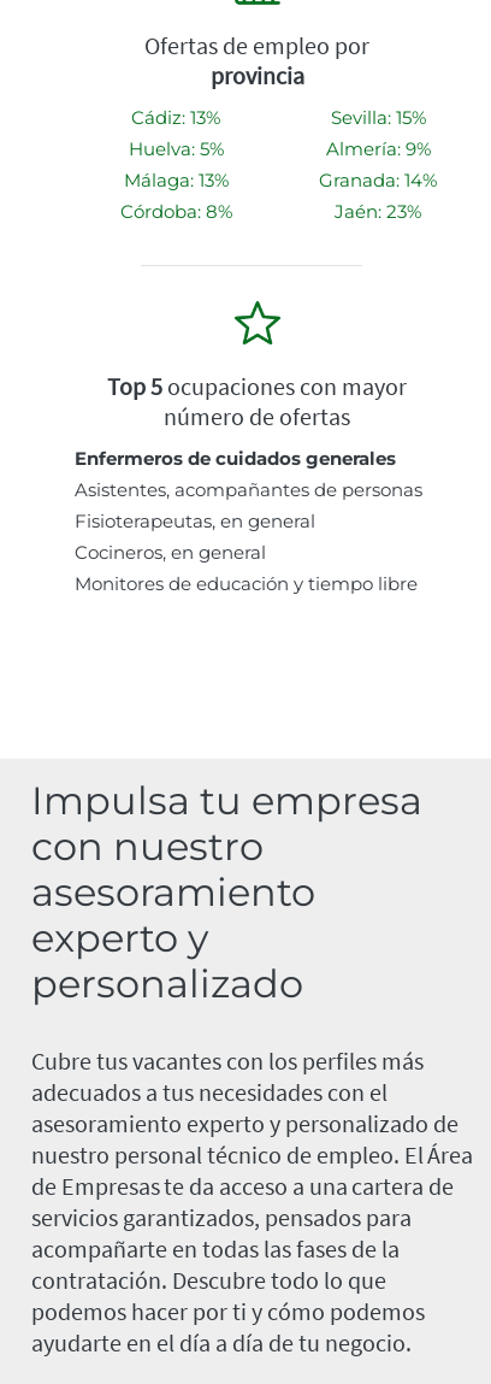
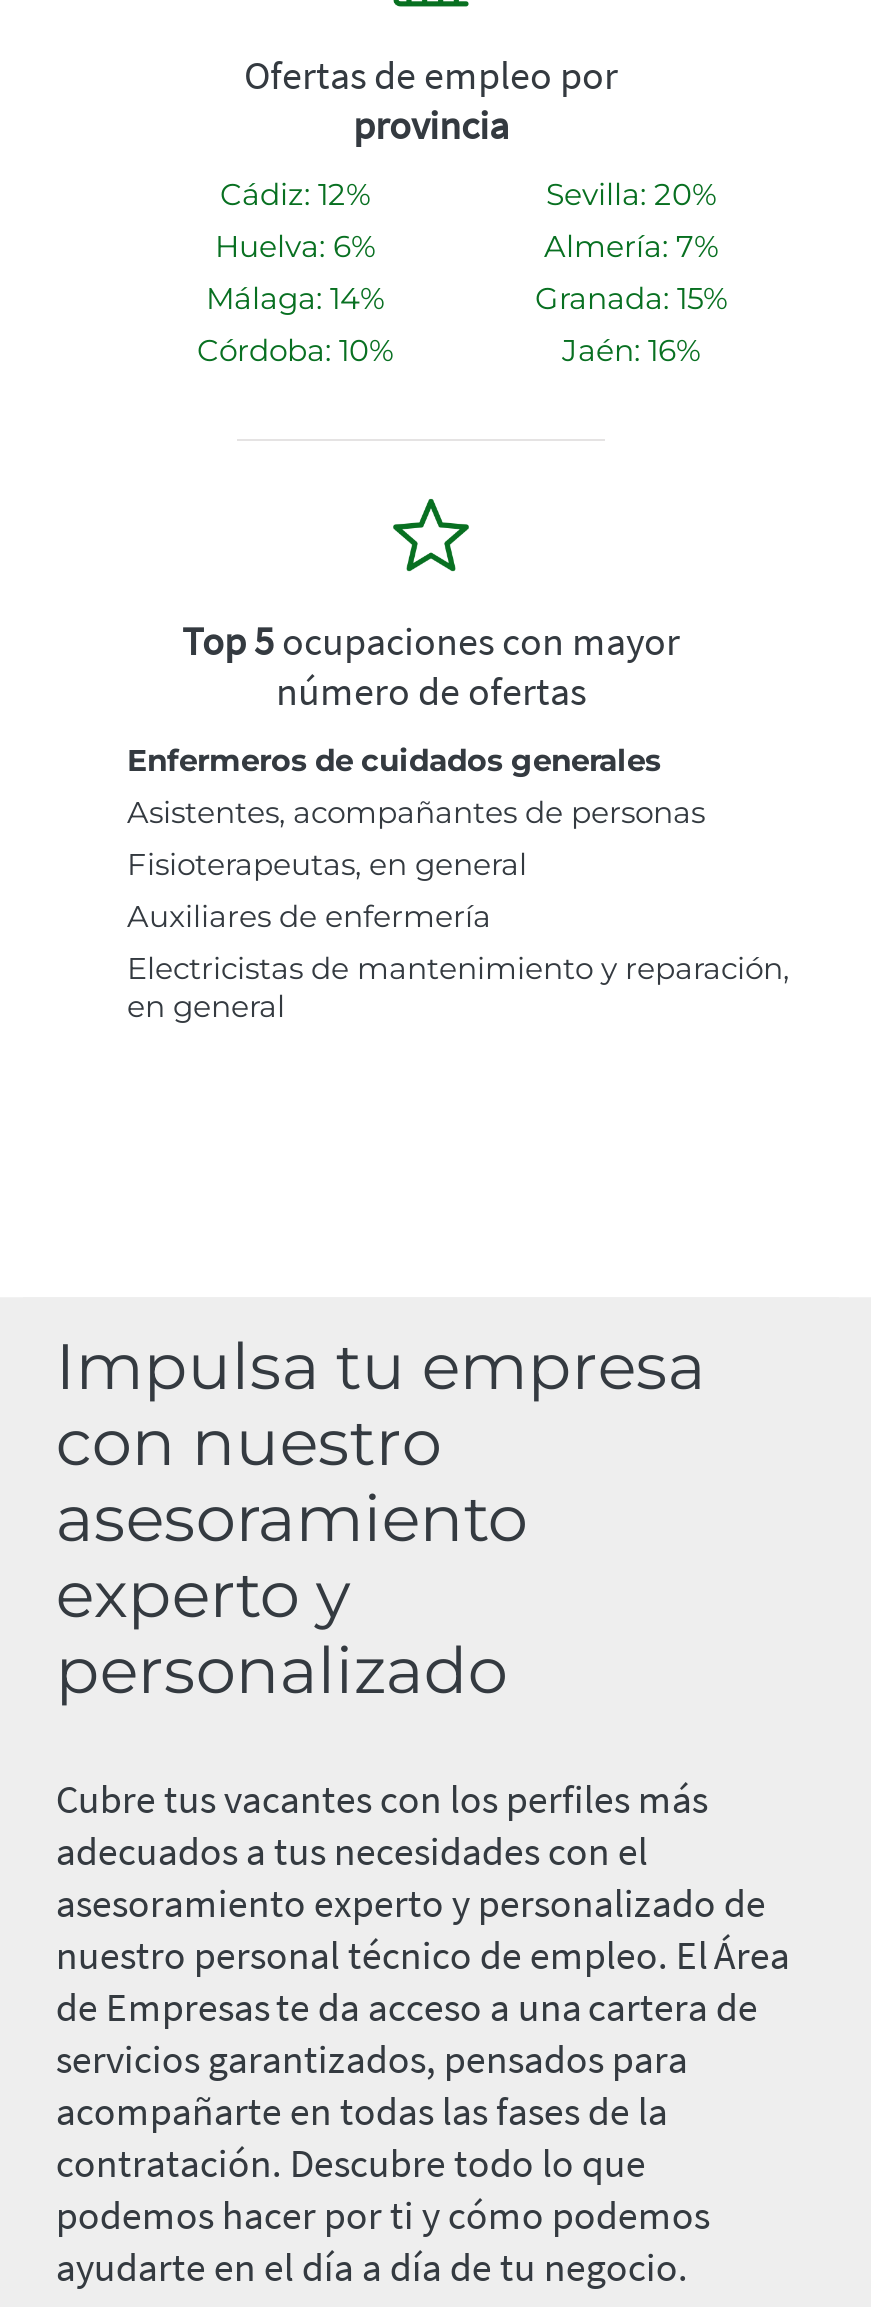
- Cádiz: 13%
+ Cádiz: 12%

- Sevilla: 15%
+ Sevilla: 20%

- Huelva: 5%
+ Huelva: 6%

- Almería: 9%
+ Almería: 7%

- Málaga: 13%
+ Málaga: 14%

- Granada: 14%
+ Granada: 15%

- Córdoba: 8%
+ Córdoba: 10%

- Jaén: 23%
+ Jaén: 16%

- Cocineros, en general
- Monitores de educación y tiempo libre
+ Auxiliares de enfermería
+ Electricistas de mantenimiento y reparación,
+ en general
